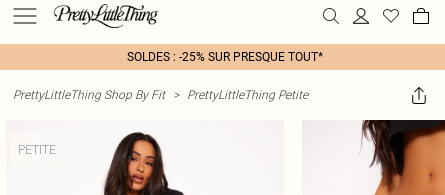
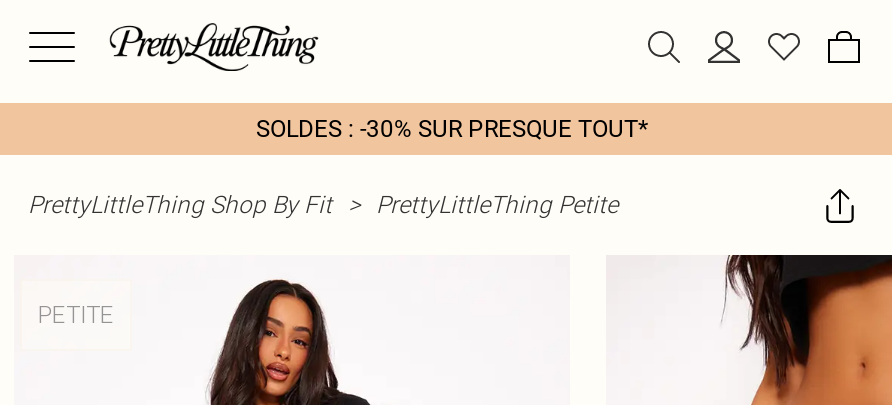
- SOLDES : -25% SUR PRESQUE TOUT*
+ SOLDES : -30% SUR PRESQUE TOUT*
